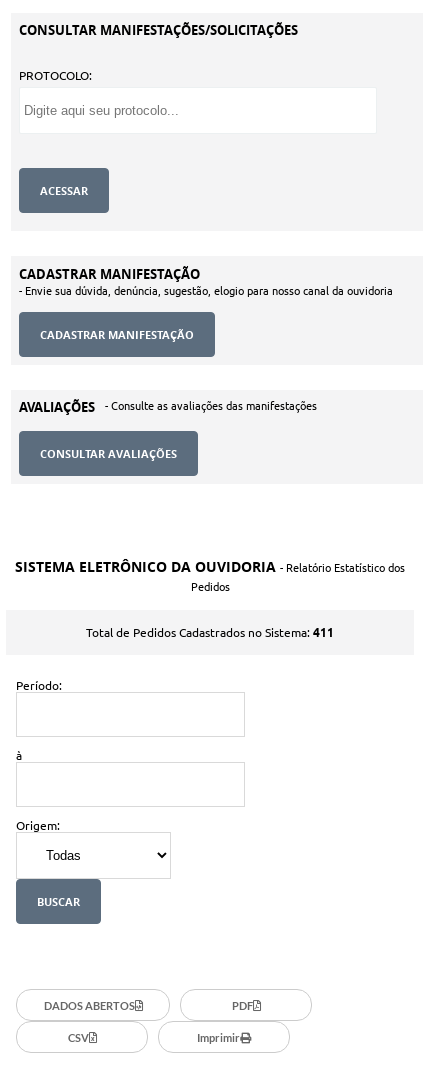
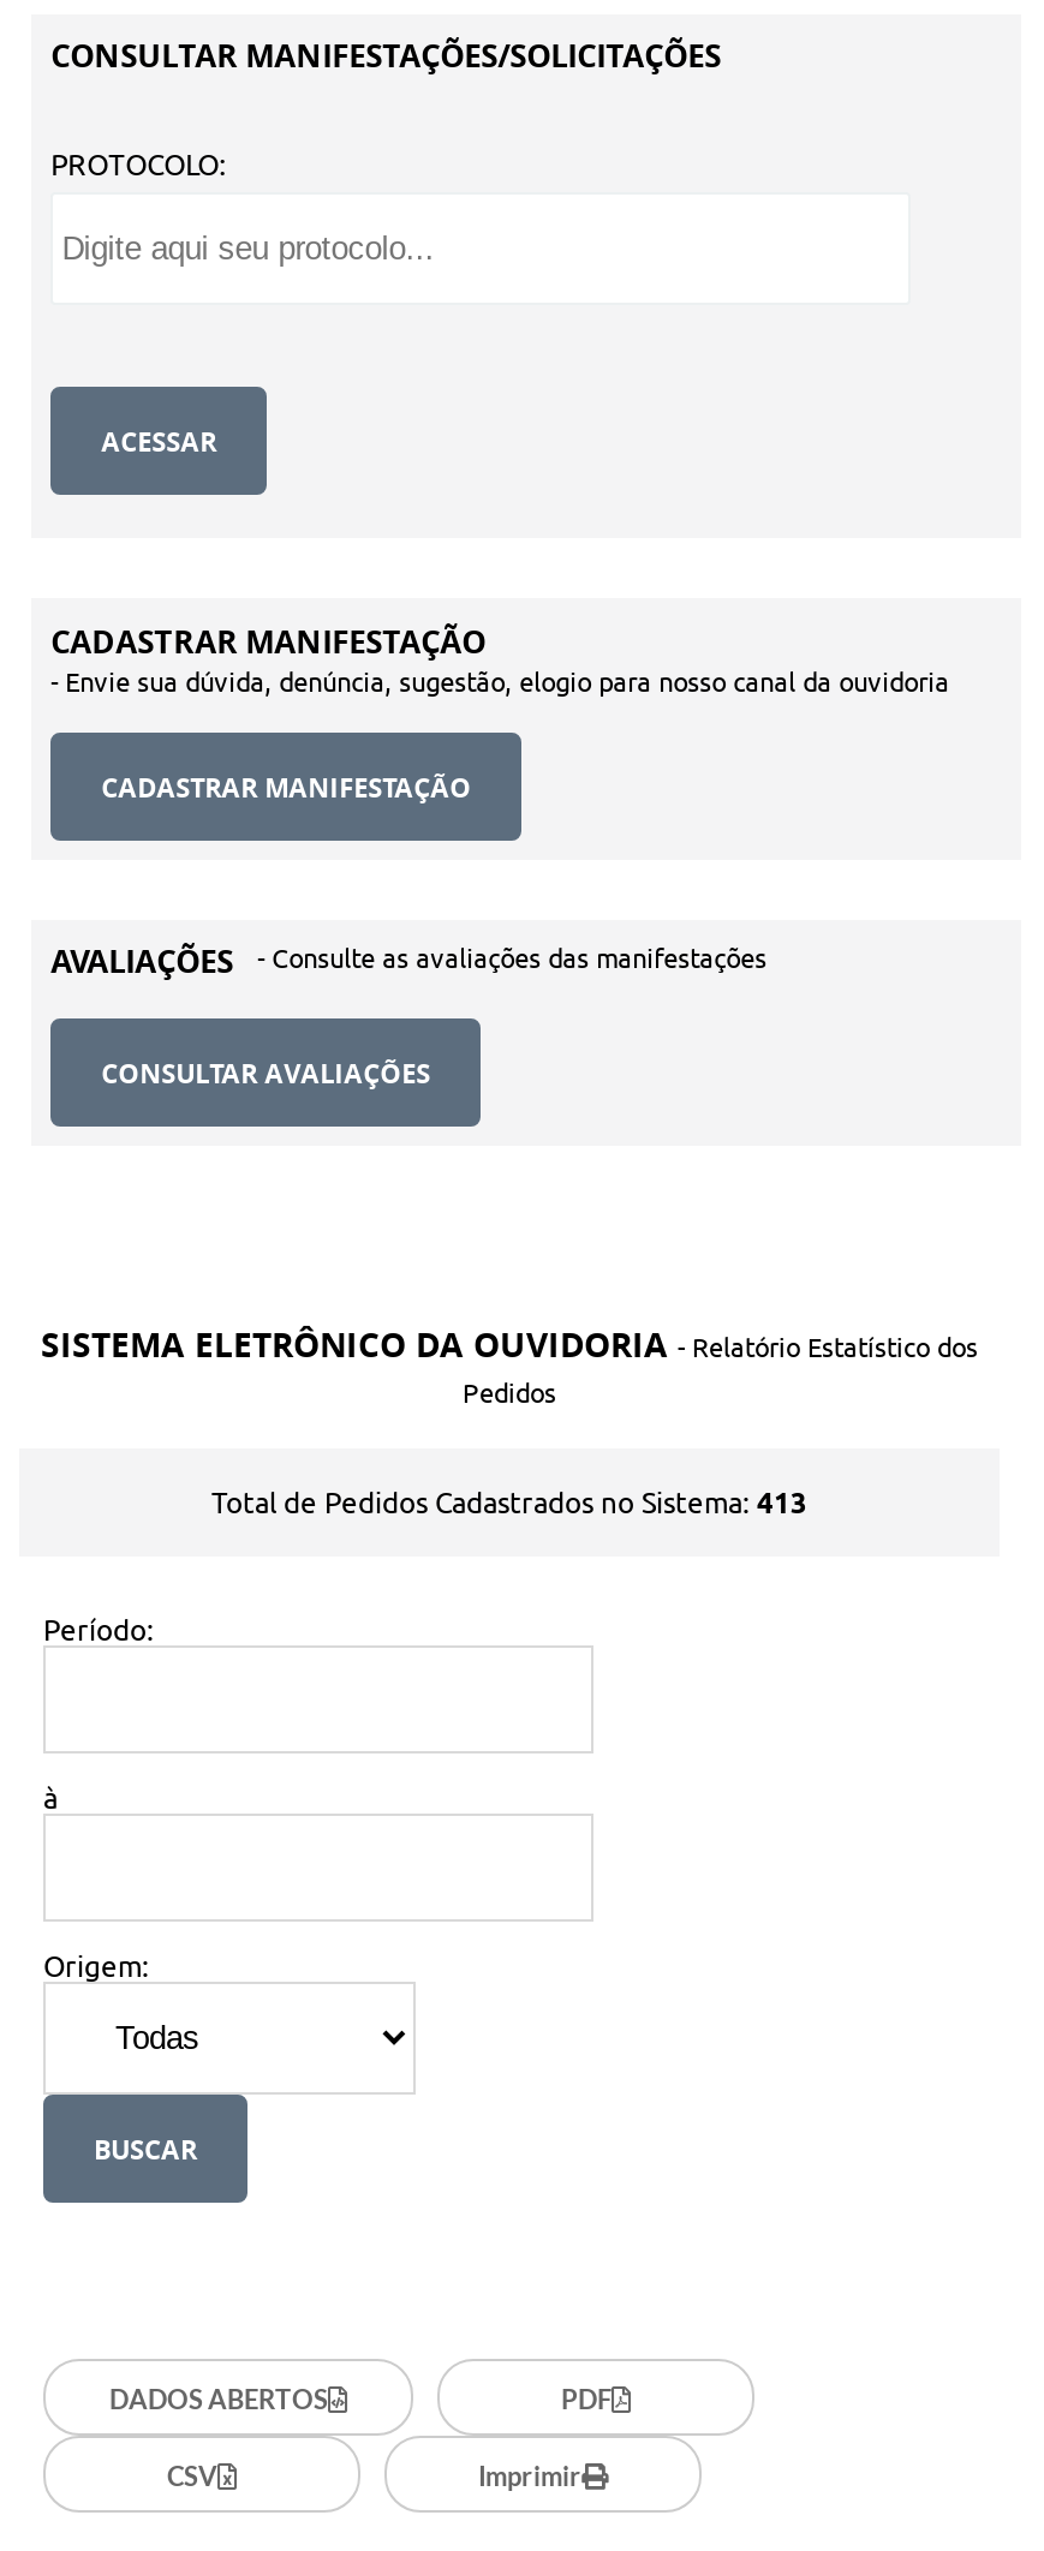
- Total de Pedidos Cadastrados no Sistema: 411
+ Total de Pedidos Cadastrados no Sistema: 413
